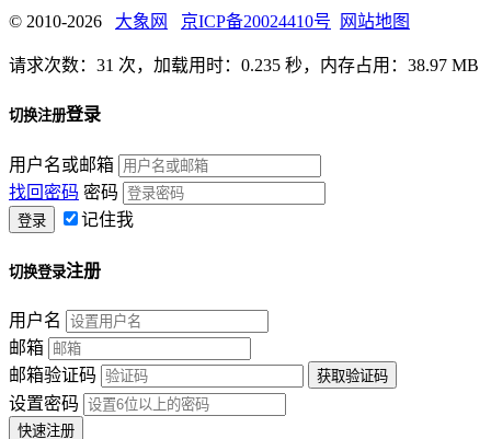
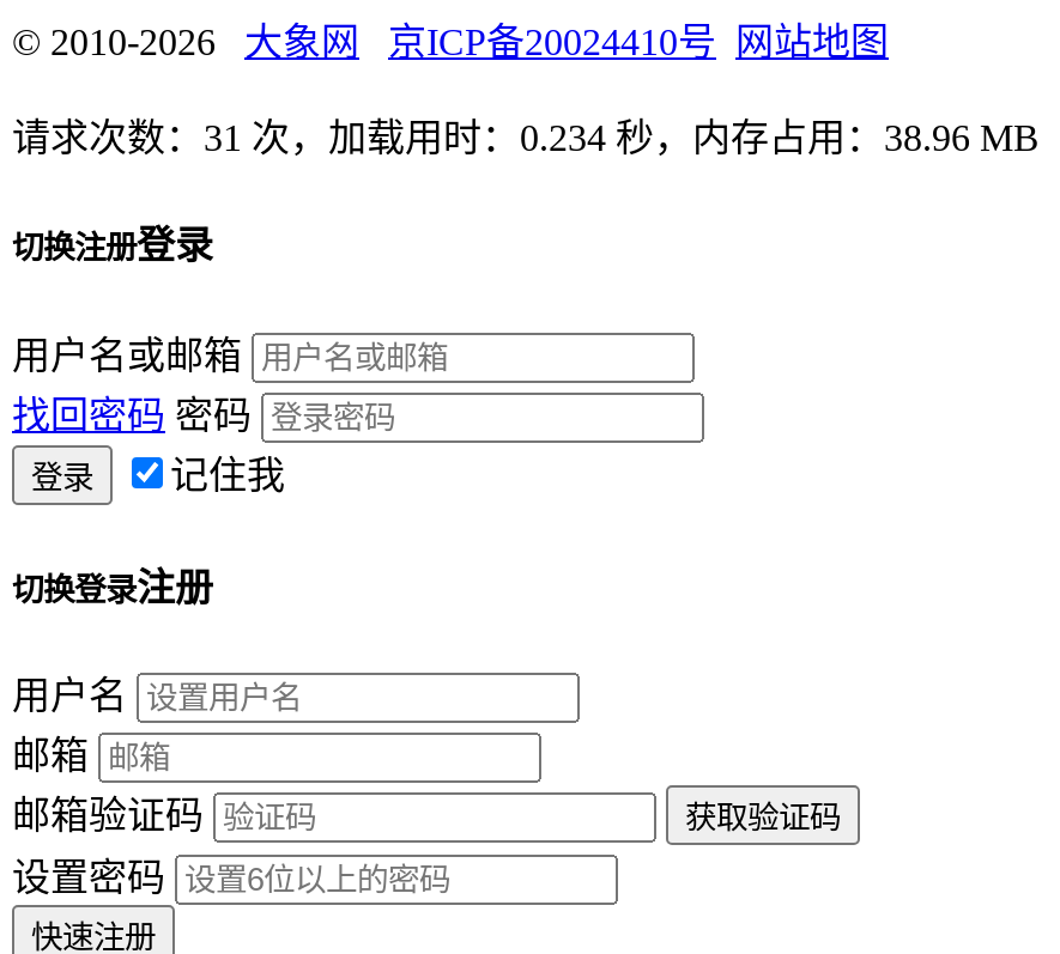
- 请求次数：31 次，加载用时：0.235 秒，内存占用：38.97 MB
+ 请求次数：31 次，加载用时：0.234 秒，内存占用：38.96 MB
